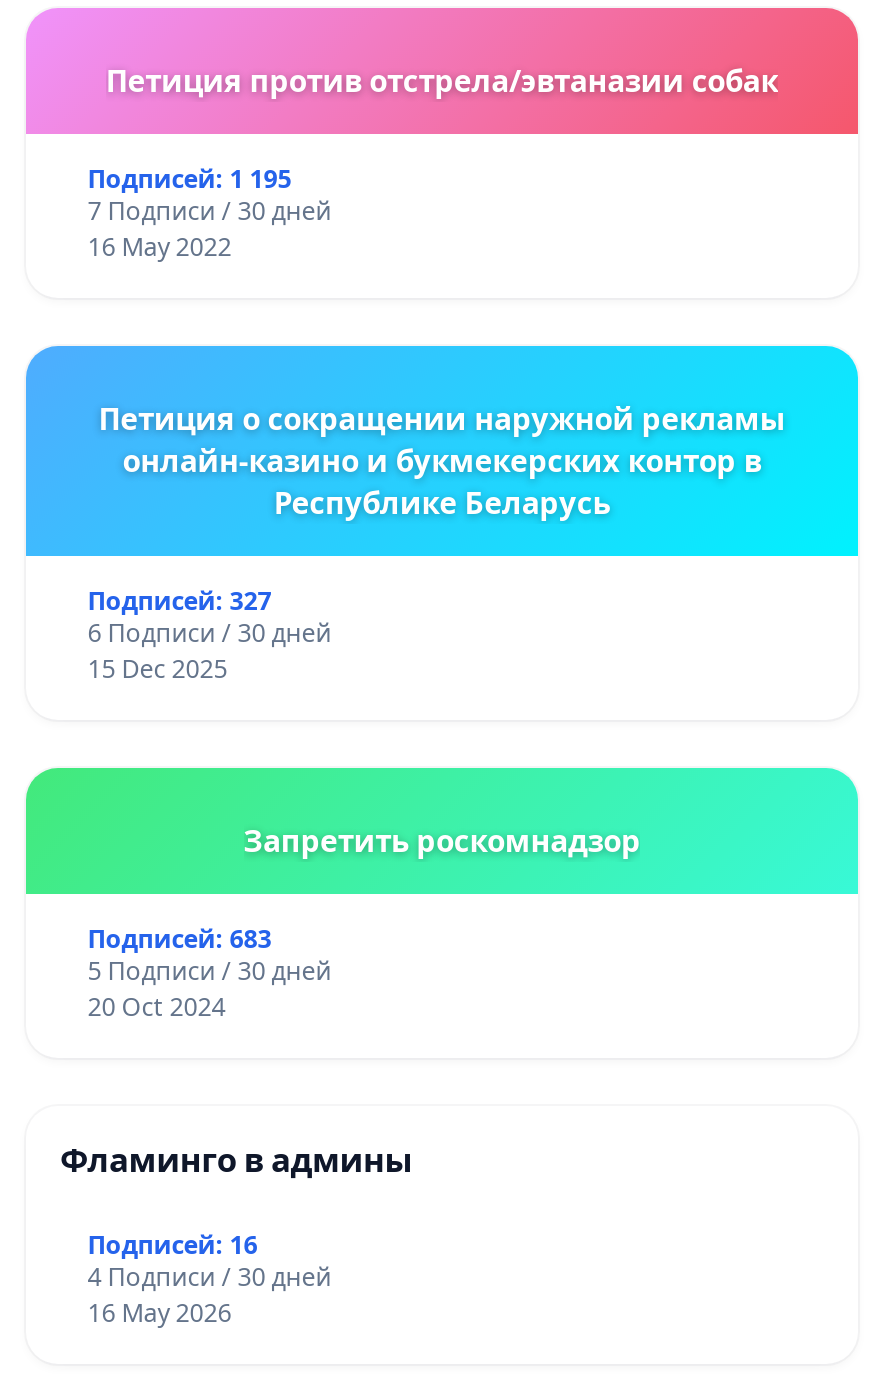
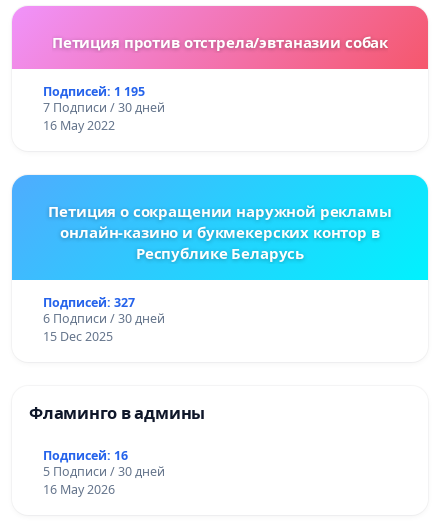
- Запретить роскомнадзор
- Подписей: 683
- 5 Подписи / 30 дней
- 20 Oct 2024

- 4 Подписи / 30 дней
+ 5 Подписи / 30 дней
